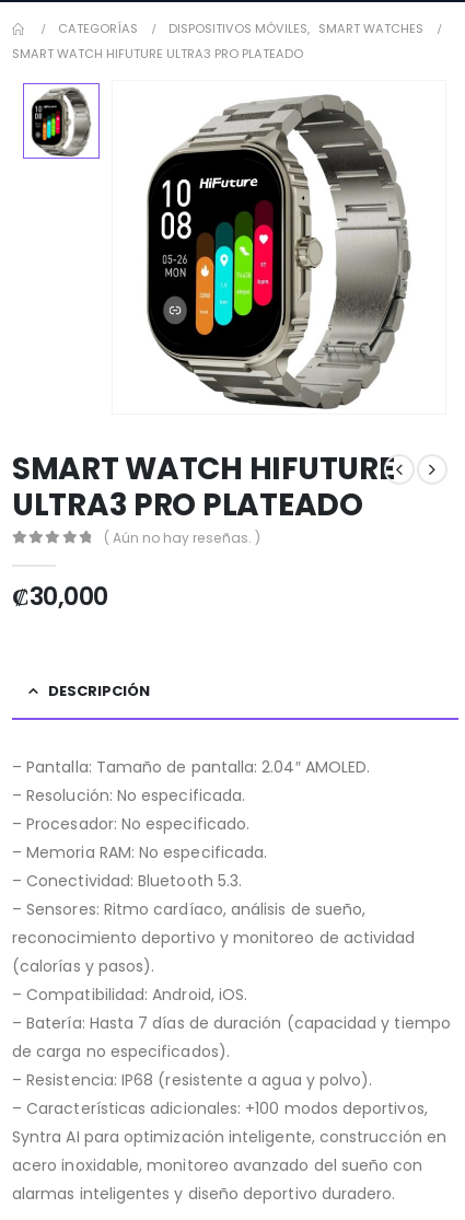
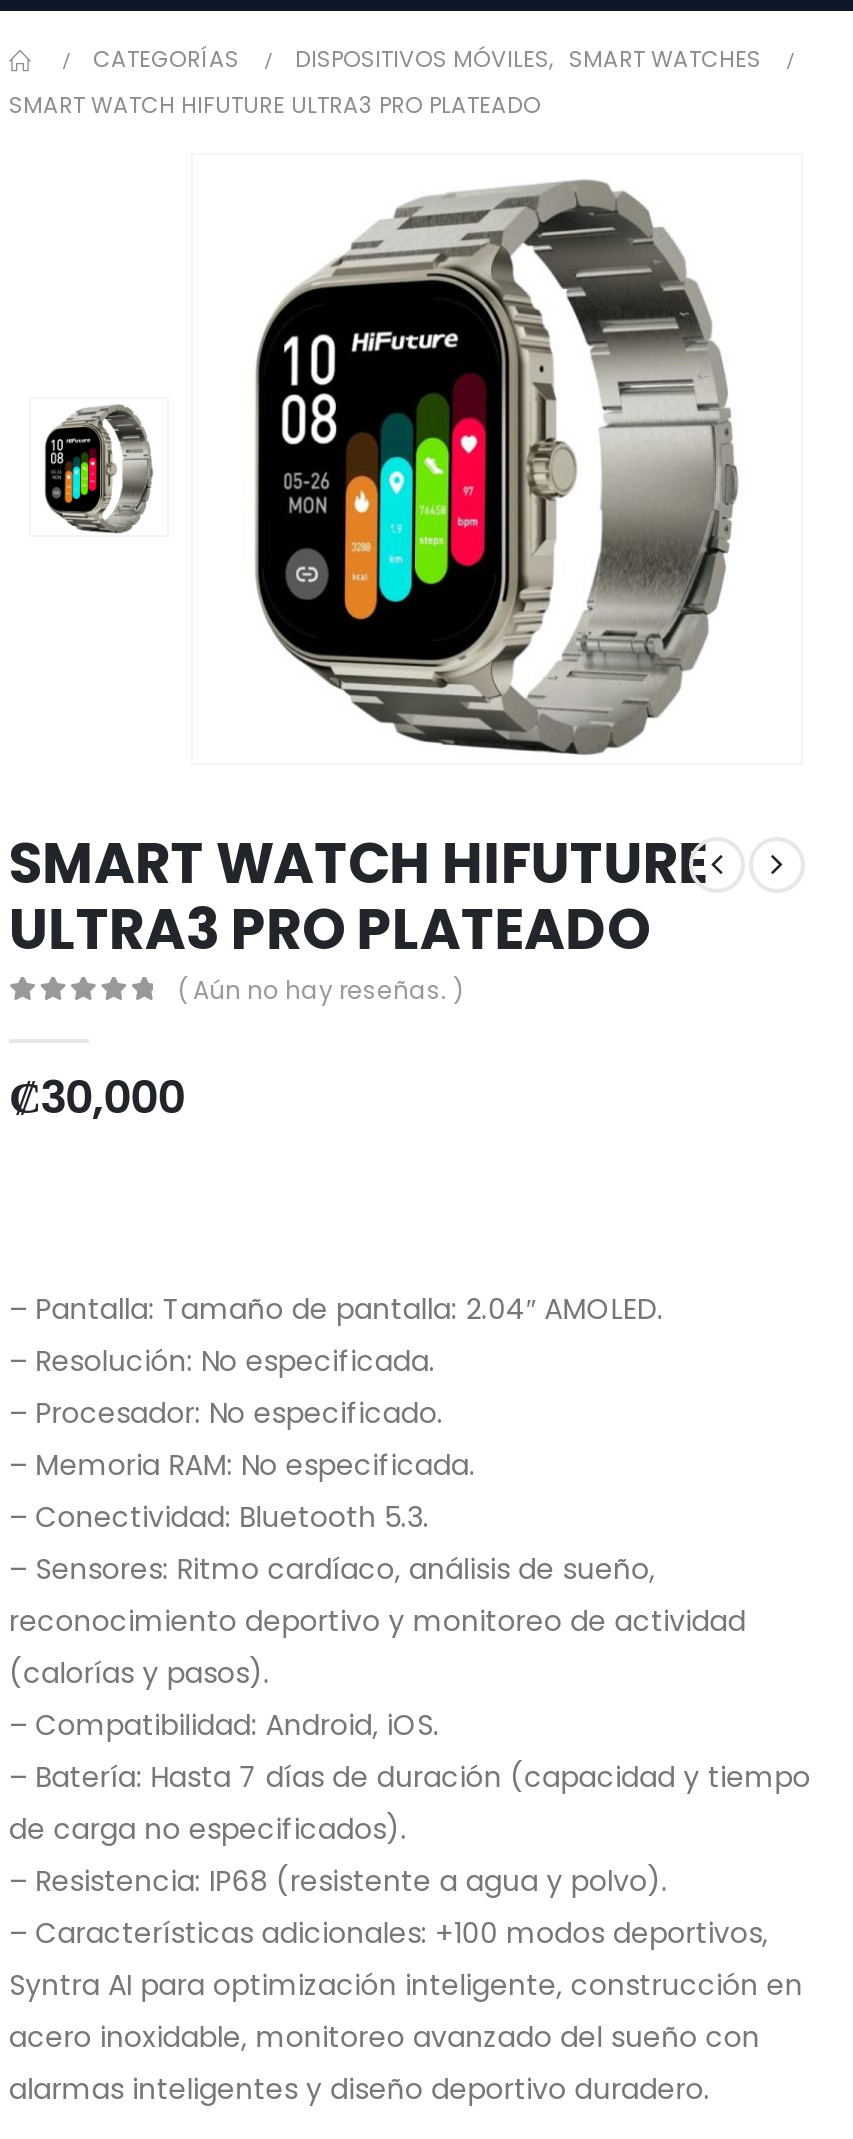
+ [image]

- [image]

- DESCRIPCIÓN
